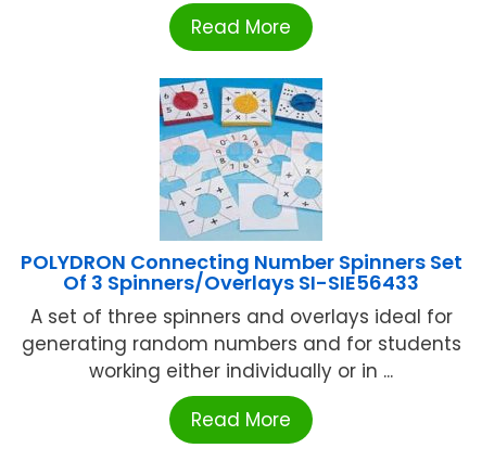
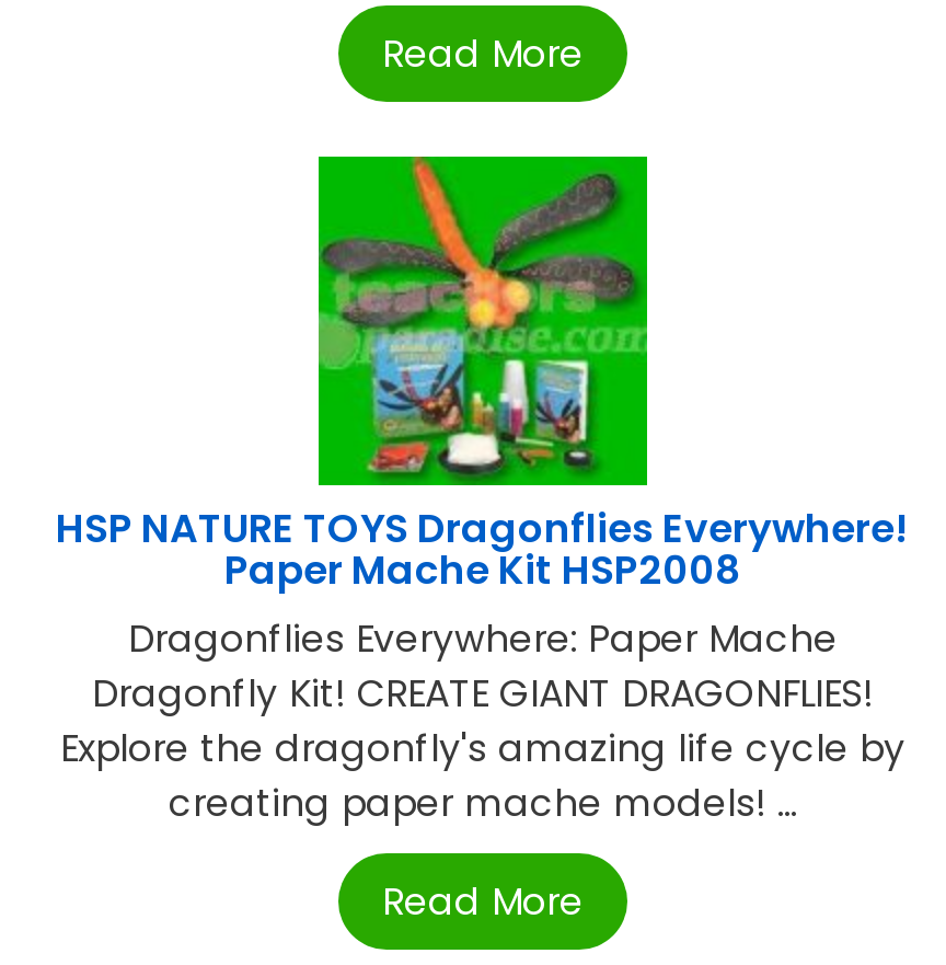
- [image]
- POLYDRON Connecting Number Spinners Set
- Of 3 Spinners/Overlays SI-SIE56433
- A set of three spinners and overlays ideal for
- generating random numbers and for students
- working either individually or in ...
+ [image]
+ HSP NATURE TOYS Dragonflies Everywhere!
+ Paper Mache Kit HSP2008
+ Dragonflies Everywhere: Paper Mache
+ Dragonfly Kit! CREATE GIANT DRAGONFLIES!
+ Explore the dragonfly's amazing life cycle by
+ creating paper mache models! ...
